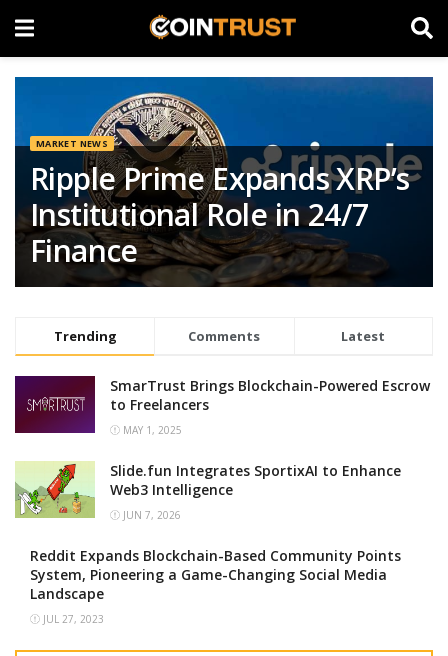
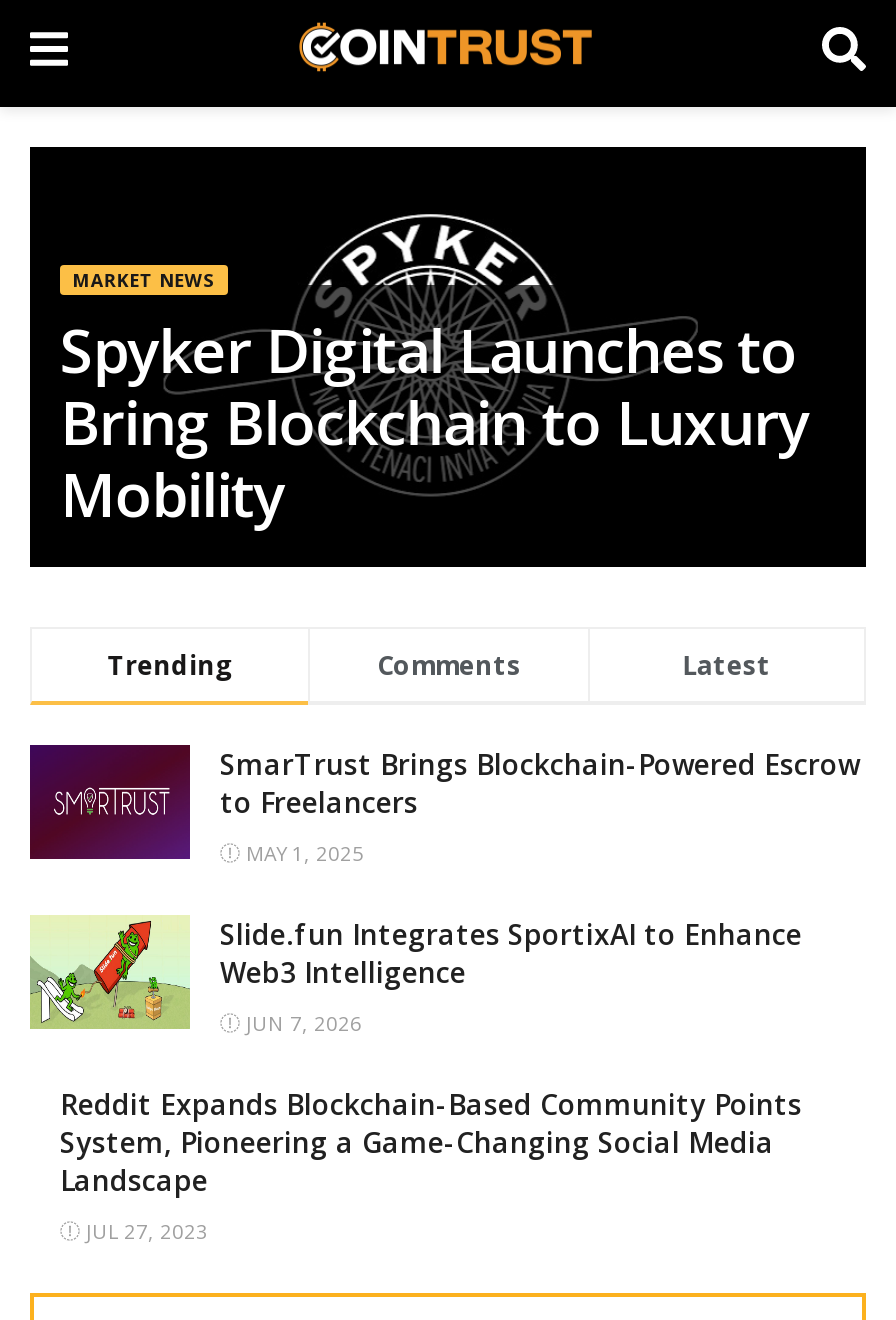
- [image]
- Ripple Prime Expands XRP’s
- Institutional Role in 24/7
- Finance
+ [image]
+ Spyker Digital Launches to
+ Bring Blockchain to Luxury
+ Mobility
